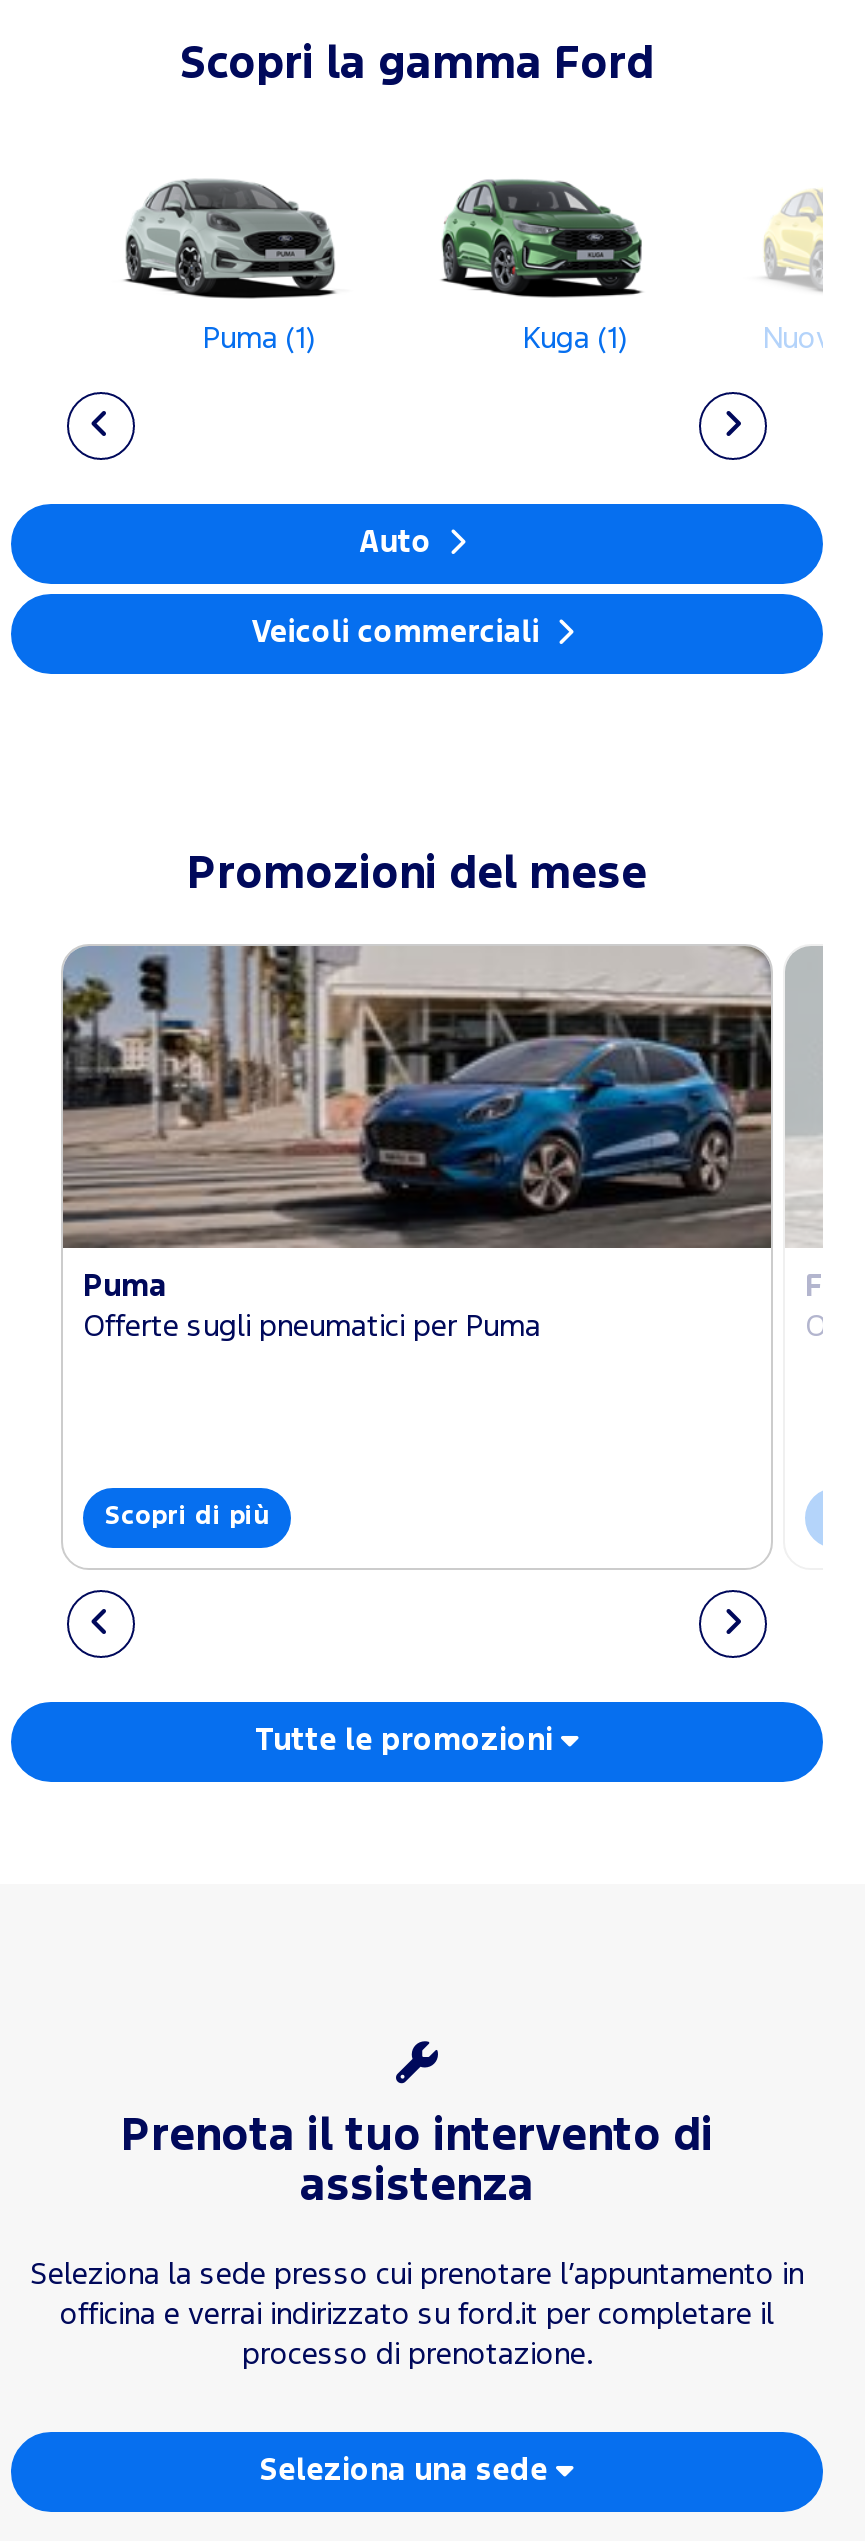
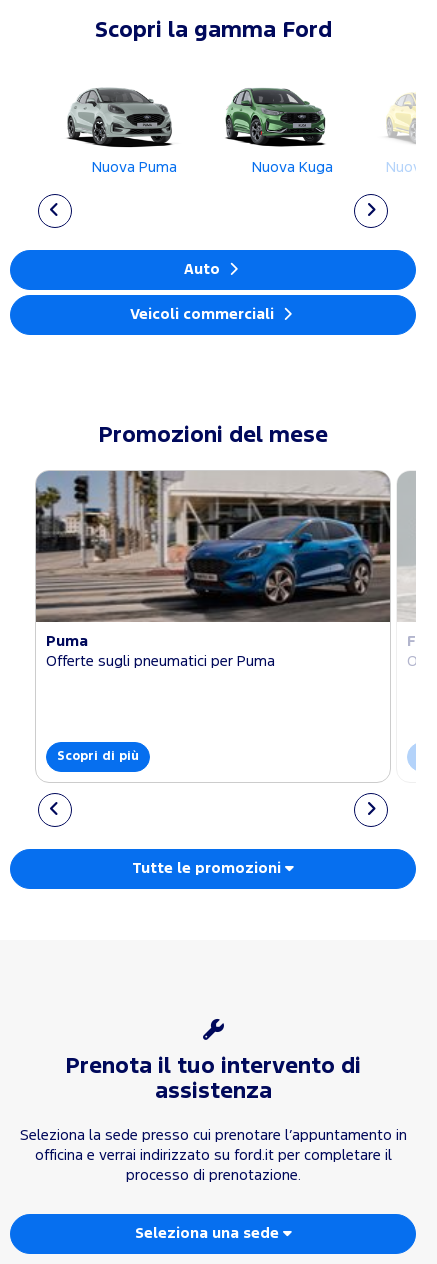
- Puma (1)
- Kuga (1)
+ Nuova Puma
+ Nuova Kuga
